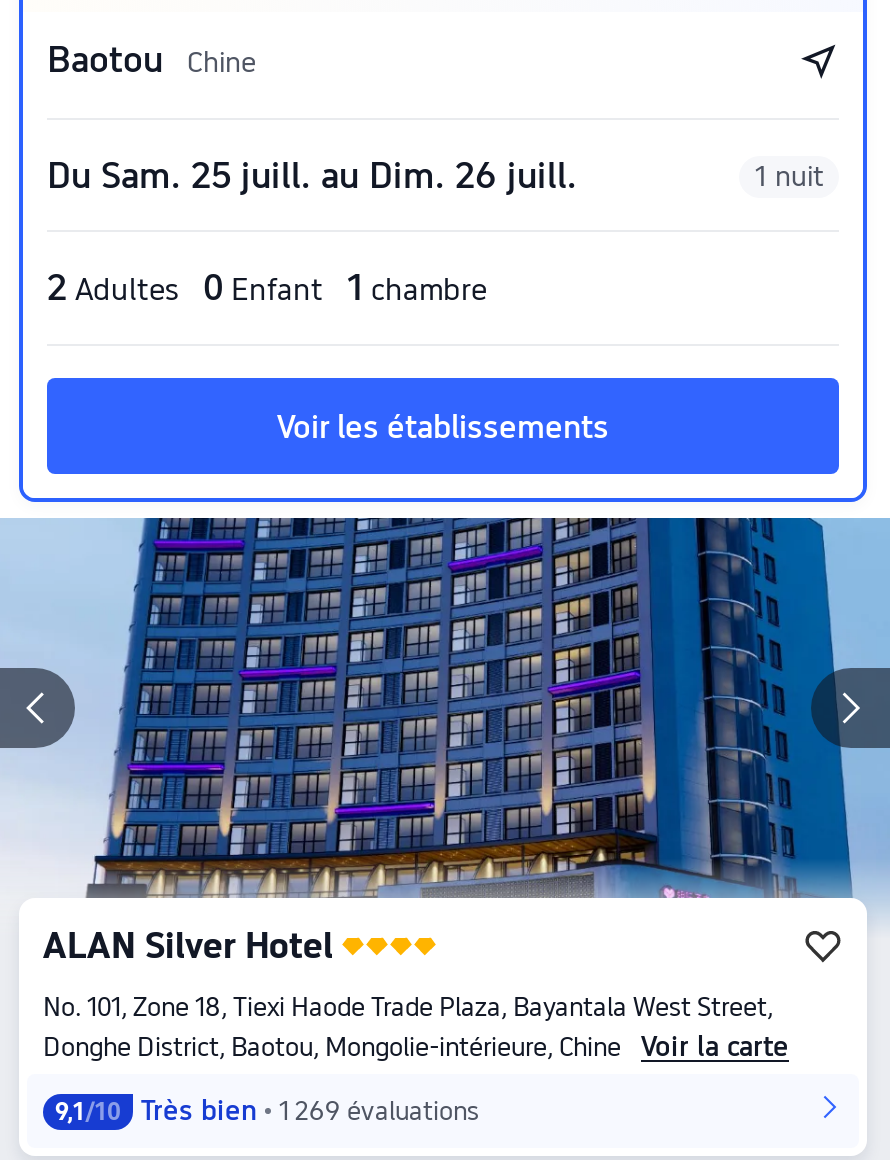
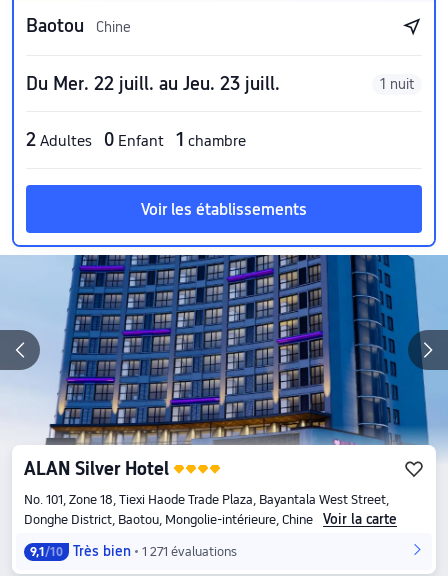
- Du Sam. 25 juill. au Dim. 26 juill.
+ Du Mer. 22 juill. au Jeu. 23 juill.

- 9,1 /10 Très bien 1 269 évaluations
+ 9,1 /10 Très bien 1 271 évaluations
